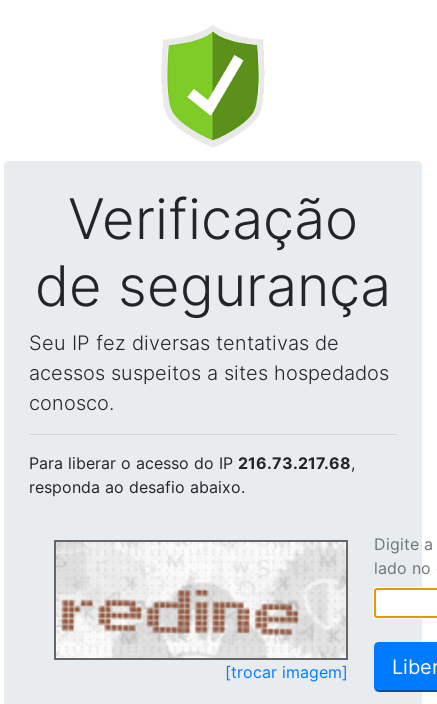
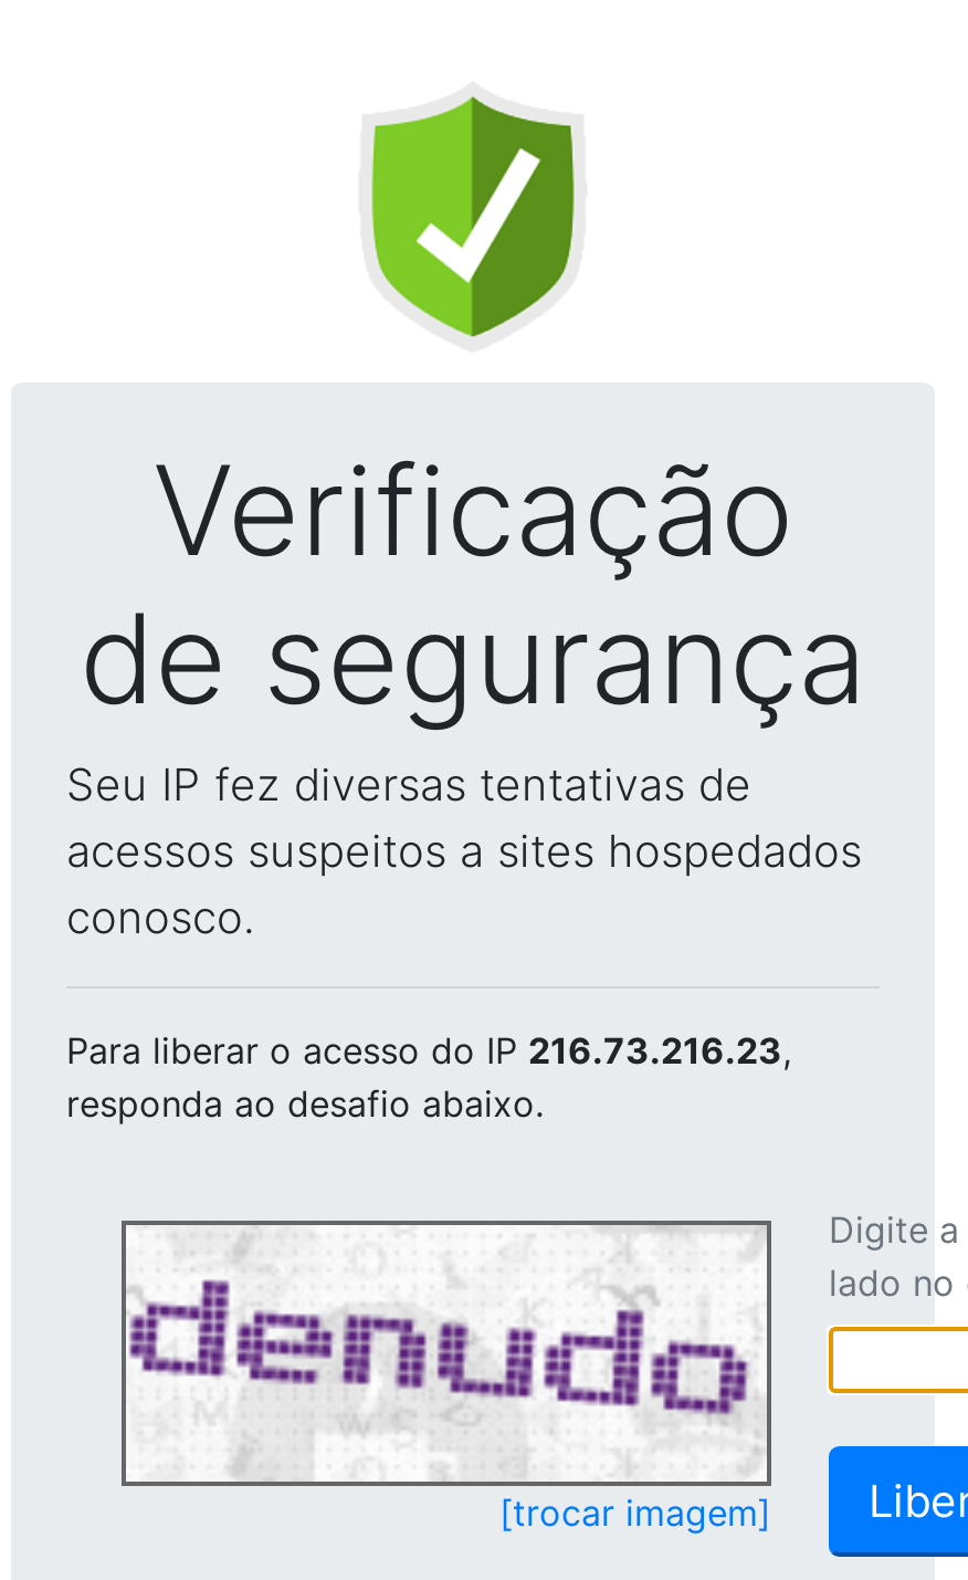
- Para liberar o acesso do IP 216.73.217.68,
+ Para liberar o acesso do IP 216.73.216.23,

- [image]
+ [image]
